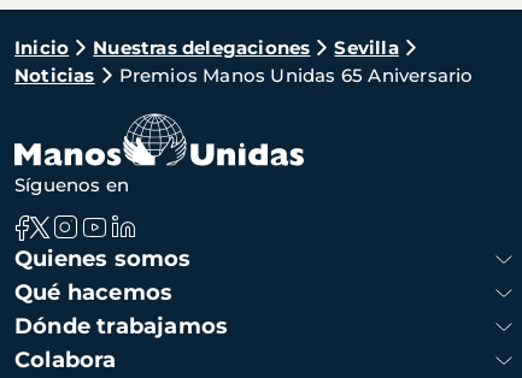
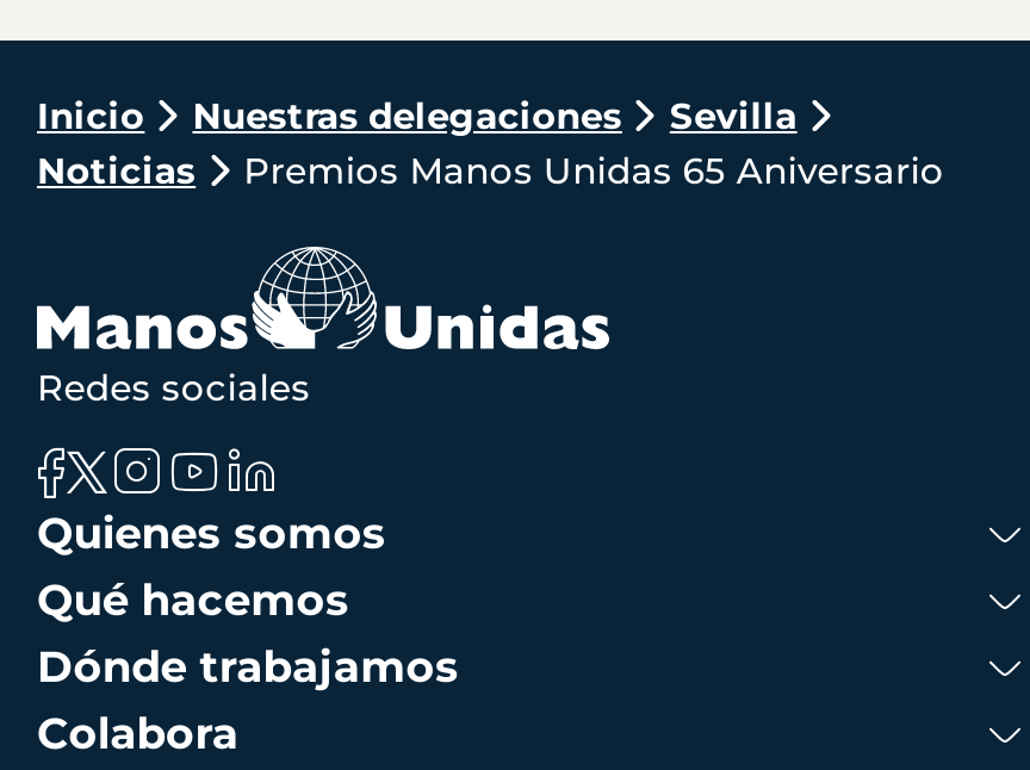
- Síguenos en
+ Redes sociales
